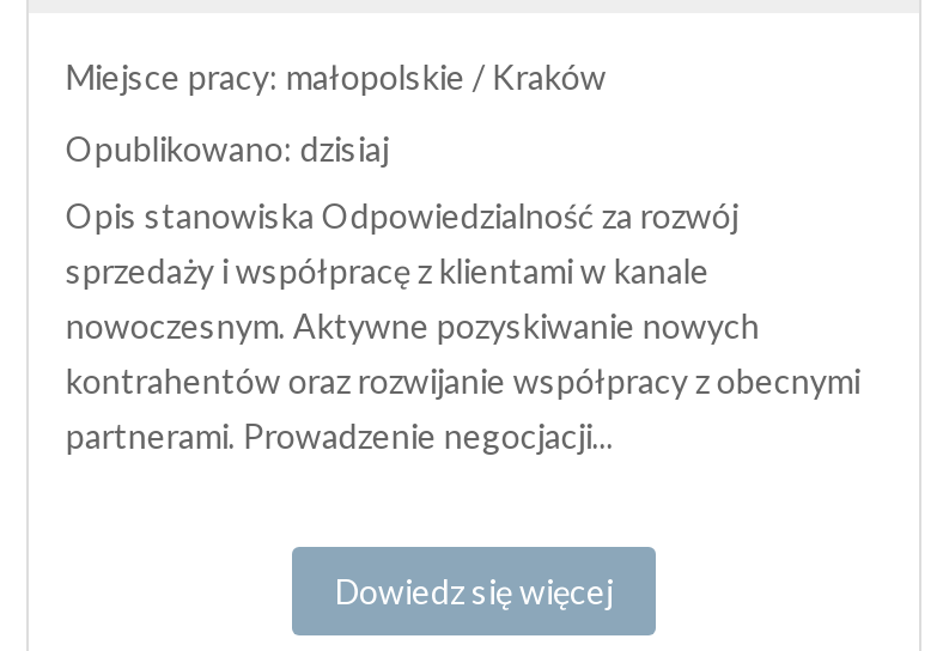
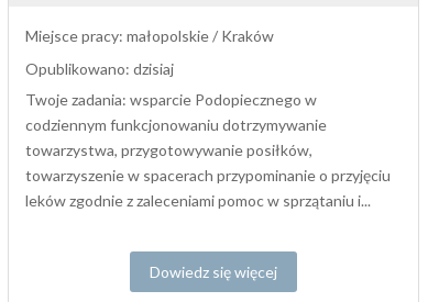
- Opis stanowiska Odpowiedzialność za rozwój
- sprzedaży i współpracę z klientami w kanale
- nowoczesnym. Aktywne pozyskiwanie nowych
- kontrahentów oraz rozwijanie współpracy z obecnymi
- partnerami. Prowadzenie negocjacji...
+ Twoje zadania: wsparcie Podopiecznego w
+ codziennym funkcjonowaniu dotrzymywanie
+ towarzystwa, przygotowywanie posiłków,
+ towarzyszenie w spacerach przypominanie o przyjęciu
+ leków zgodnie z zaleceniami pomoc w sprzątaniu i...
